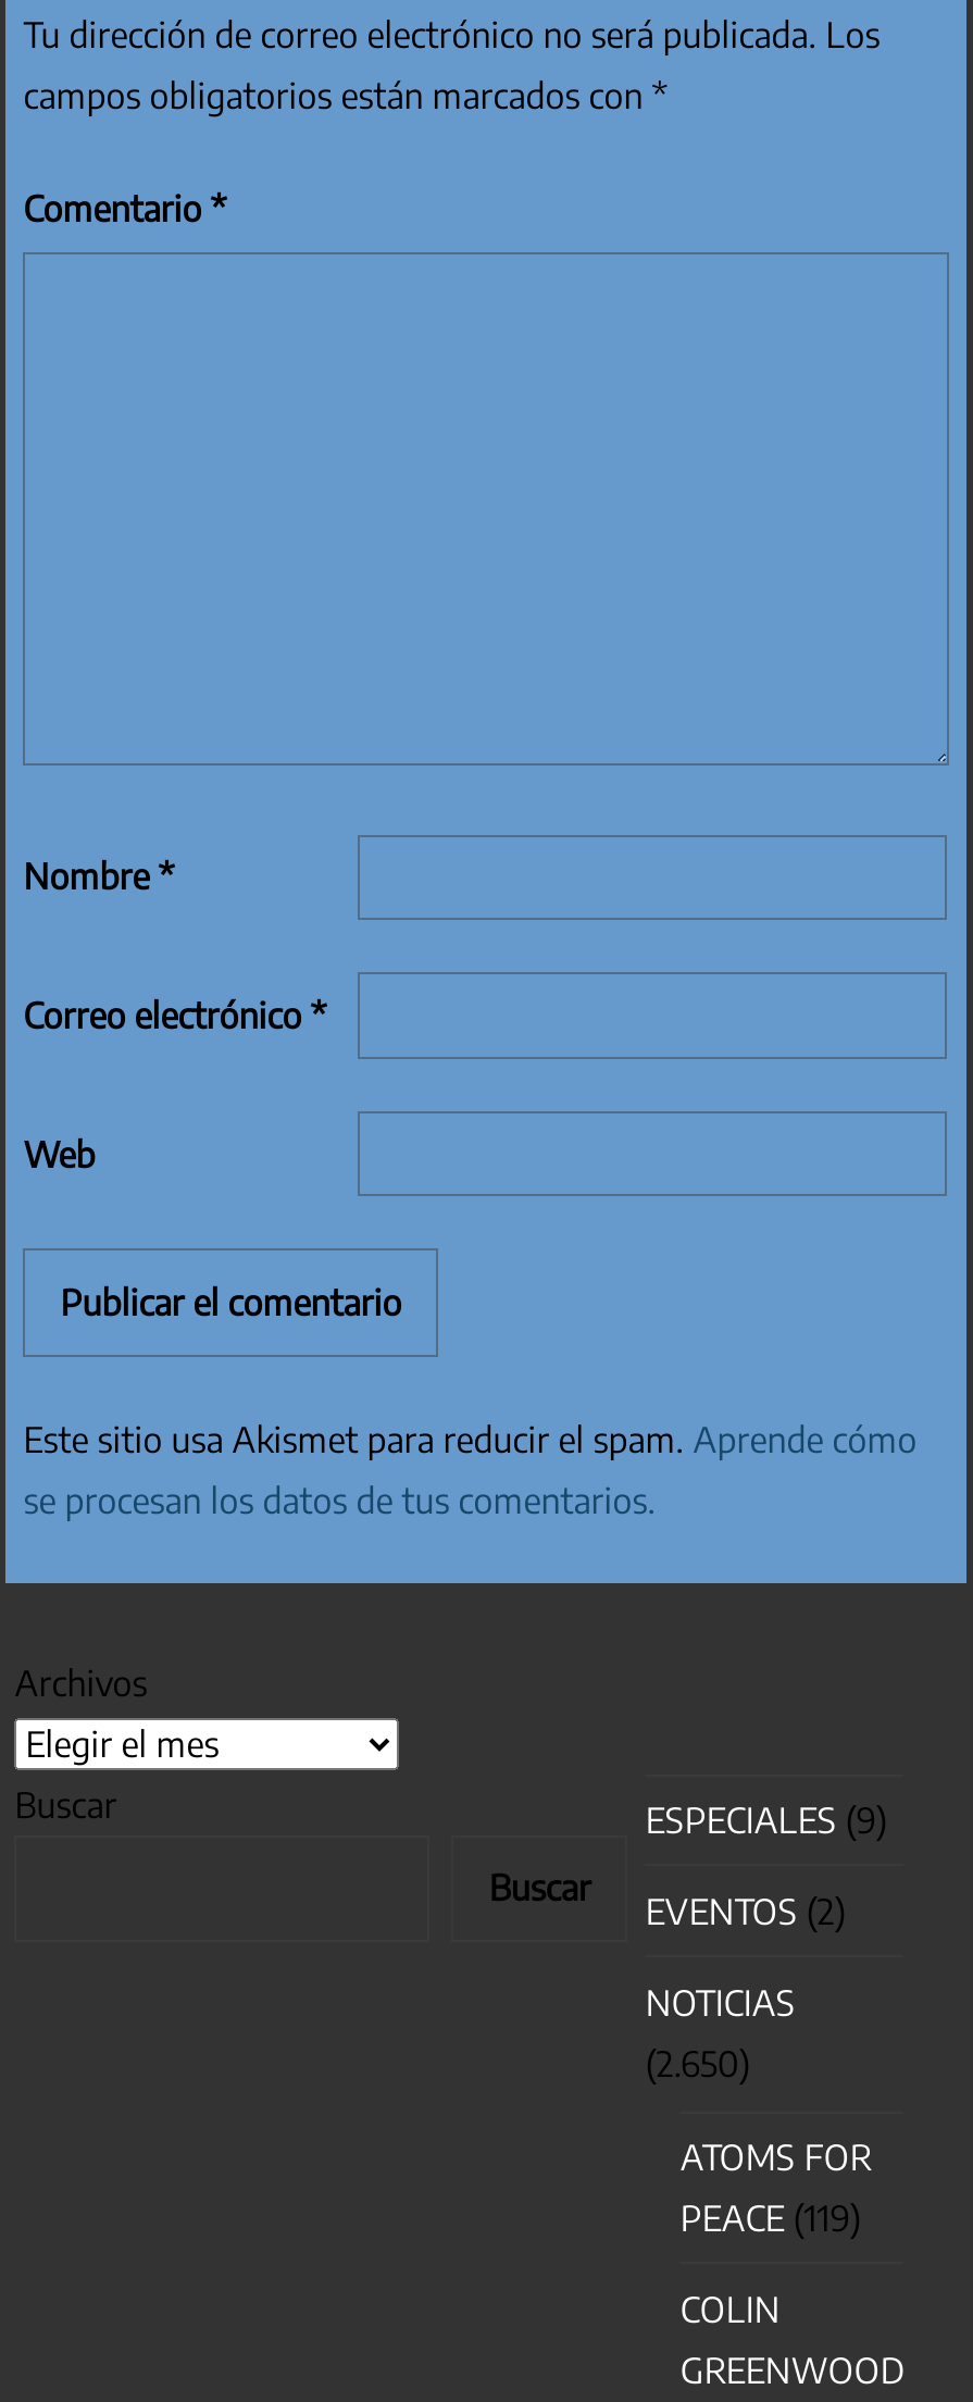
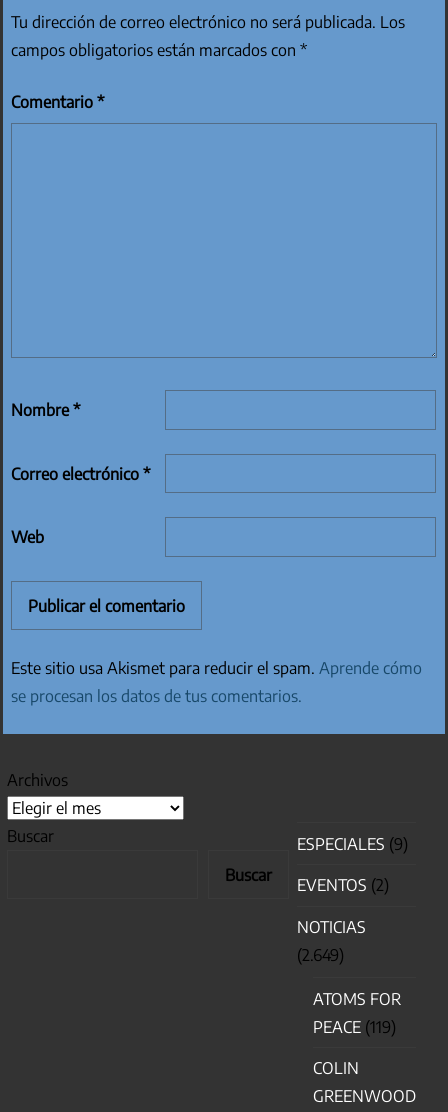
- (2.650)
+ (2.649)
